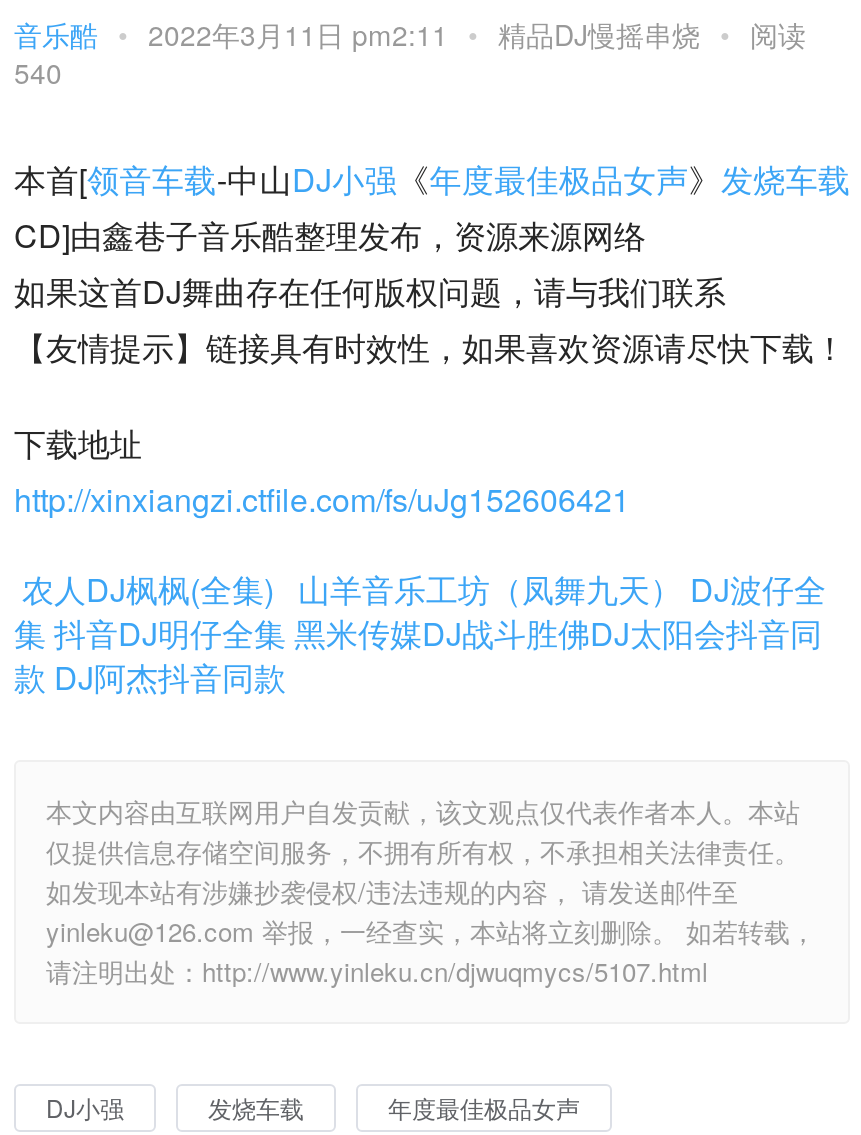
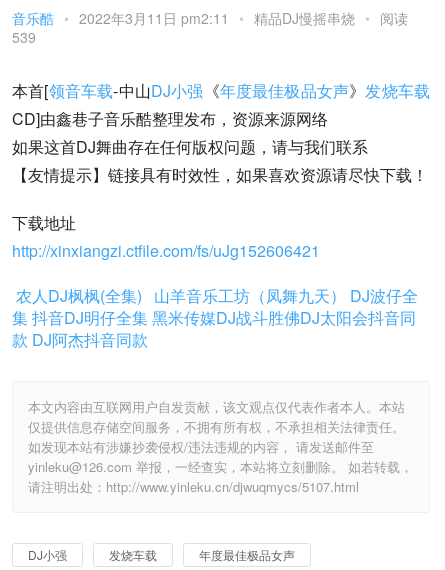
- 540
+ 539
